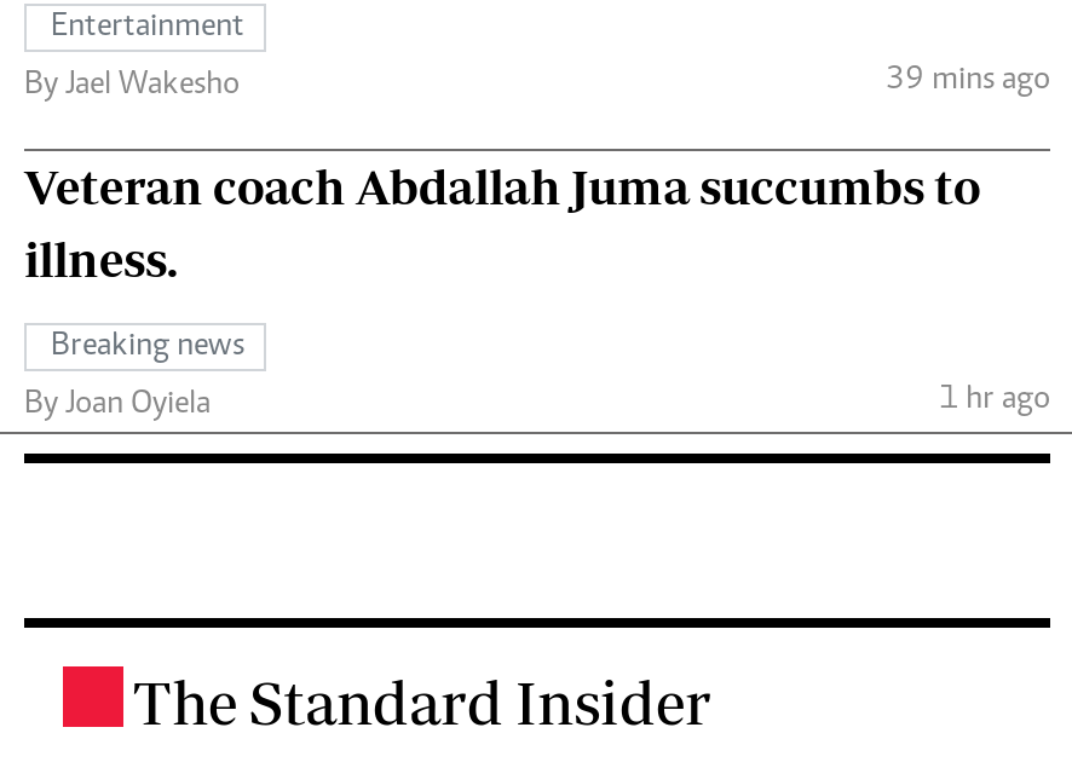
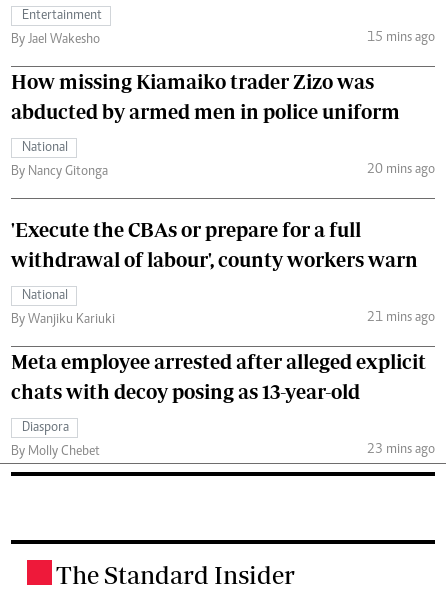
- 39 mins ago
- Veteran coach Abdallah Juma succumbs to
- illness.
- Breaking news
- By Joan Oyiela
- 1 hr ago
+ 15 mins ago
+ How missing Kiamaiko trader Zizo was
+ abducted by armed men in police uniform
+ National
+ By Nancy Gitonga
+ 20 mins ago
+ 'Execute the CBAs or prepare for a full
+ withdrawal of labour', county workers warn
+ National
+ By Wanjiku Kariuki
+ 21 mins ago
+ Meta employee arrested after alleged explicit
+ chats with decoy posing as 13-year-old
+ Diaspora
+ By Molly Chebet
+ 23 mins ago
